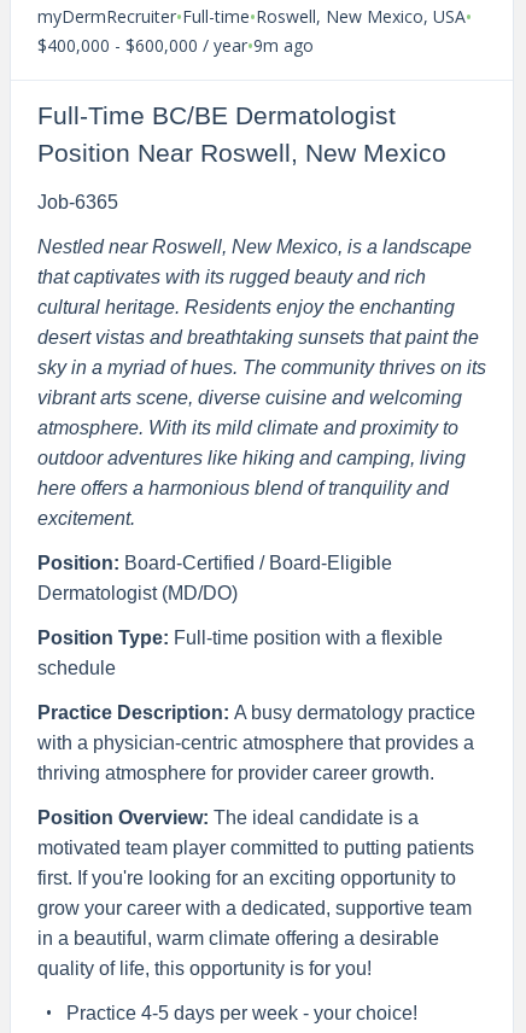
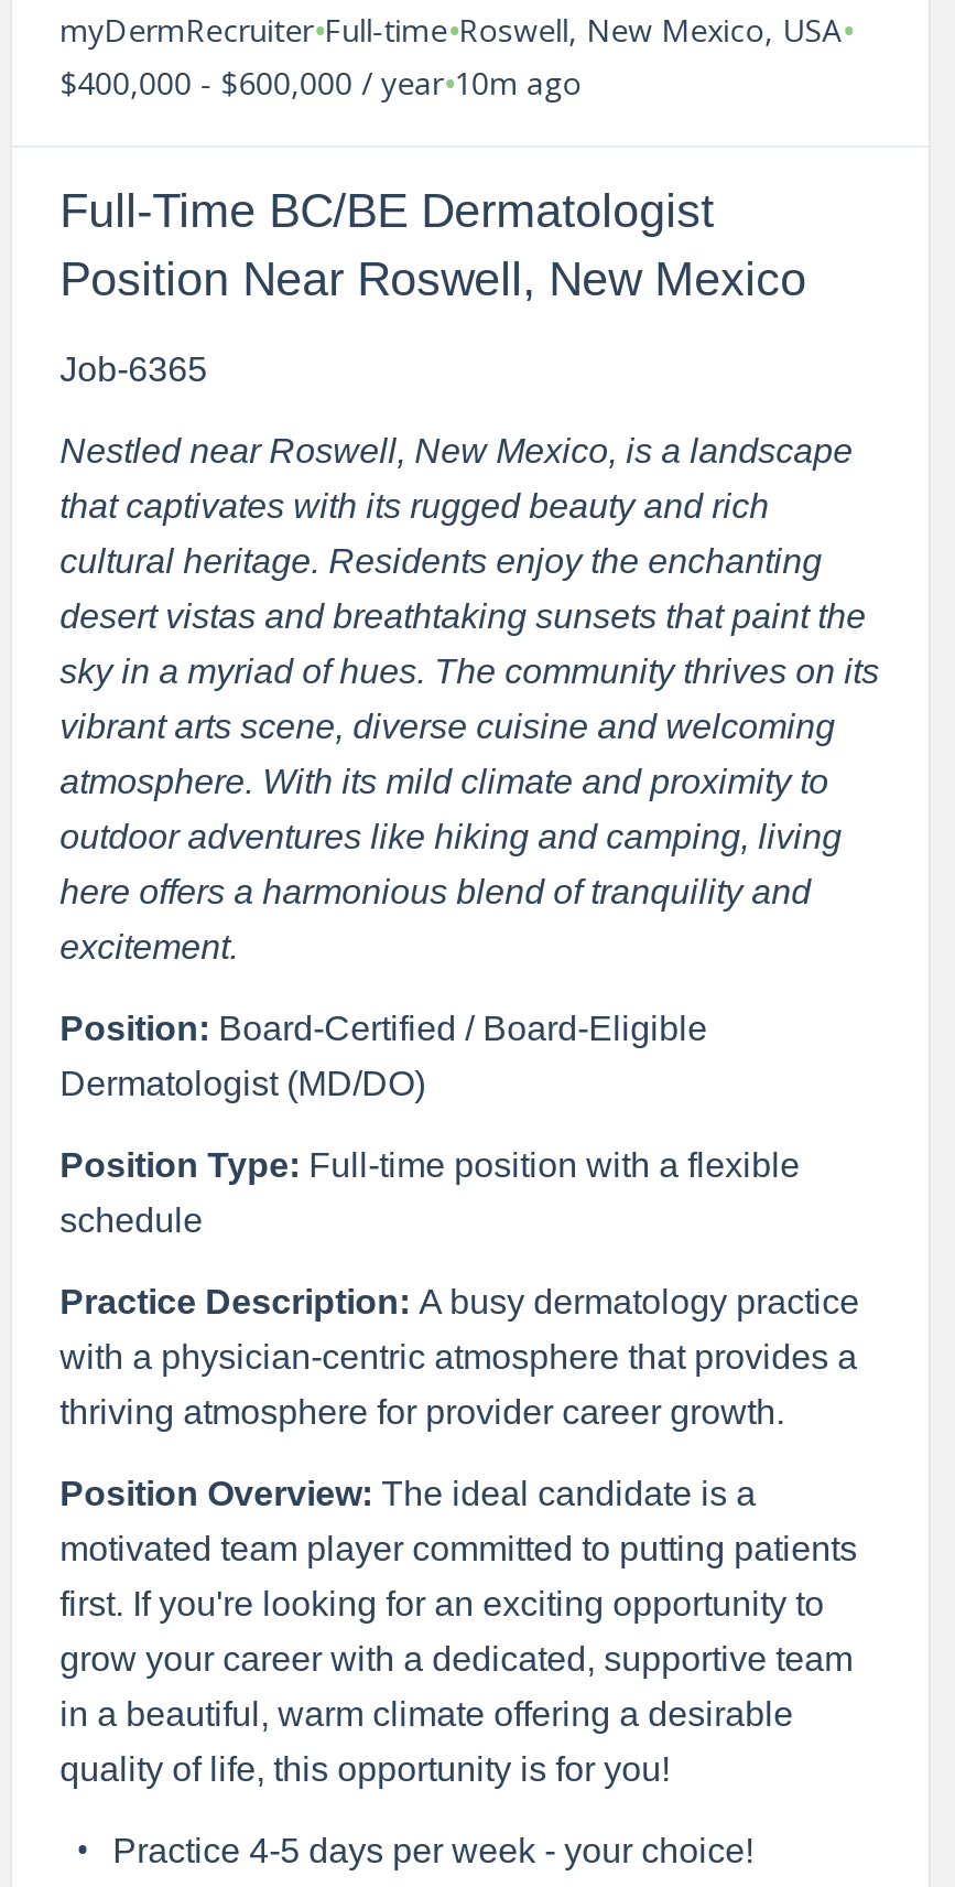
- $400,000 - $600,000 / year•9m ago
+ $400,000 - $600,000 / year•10m ago
